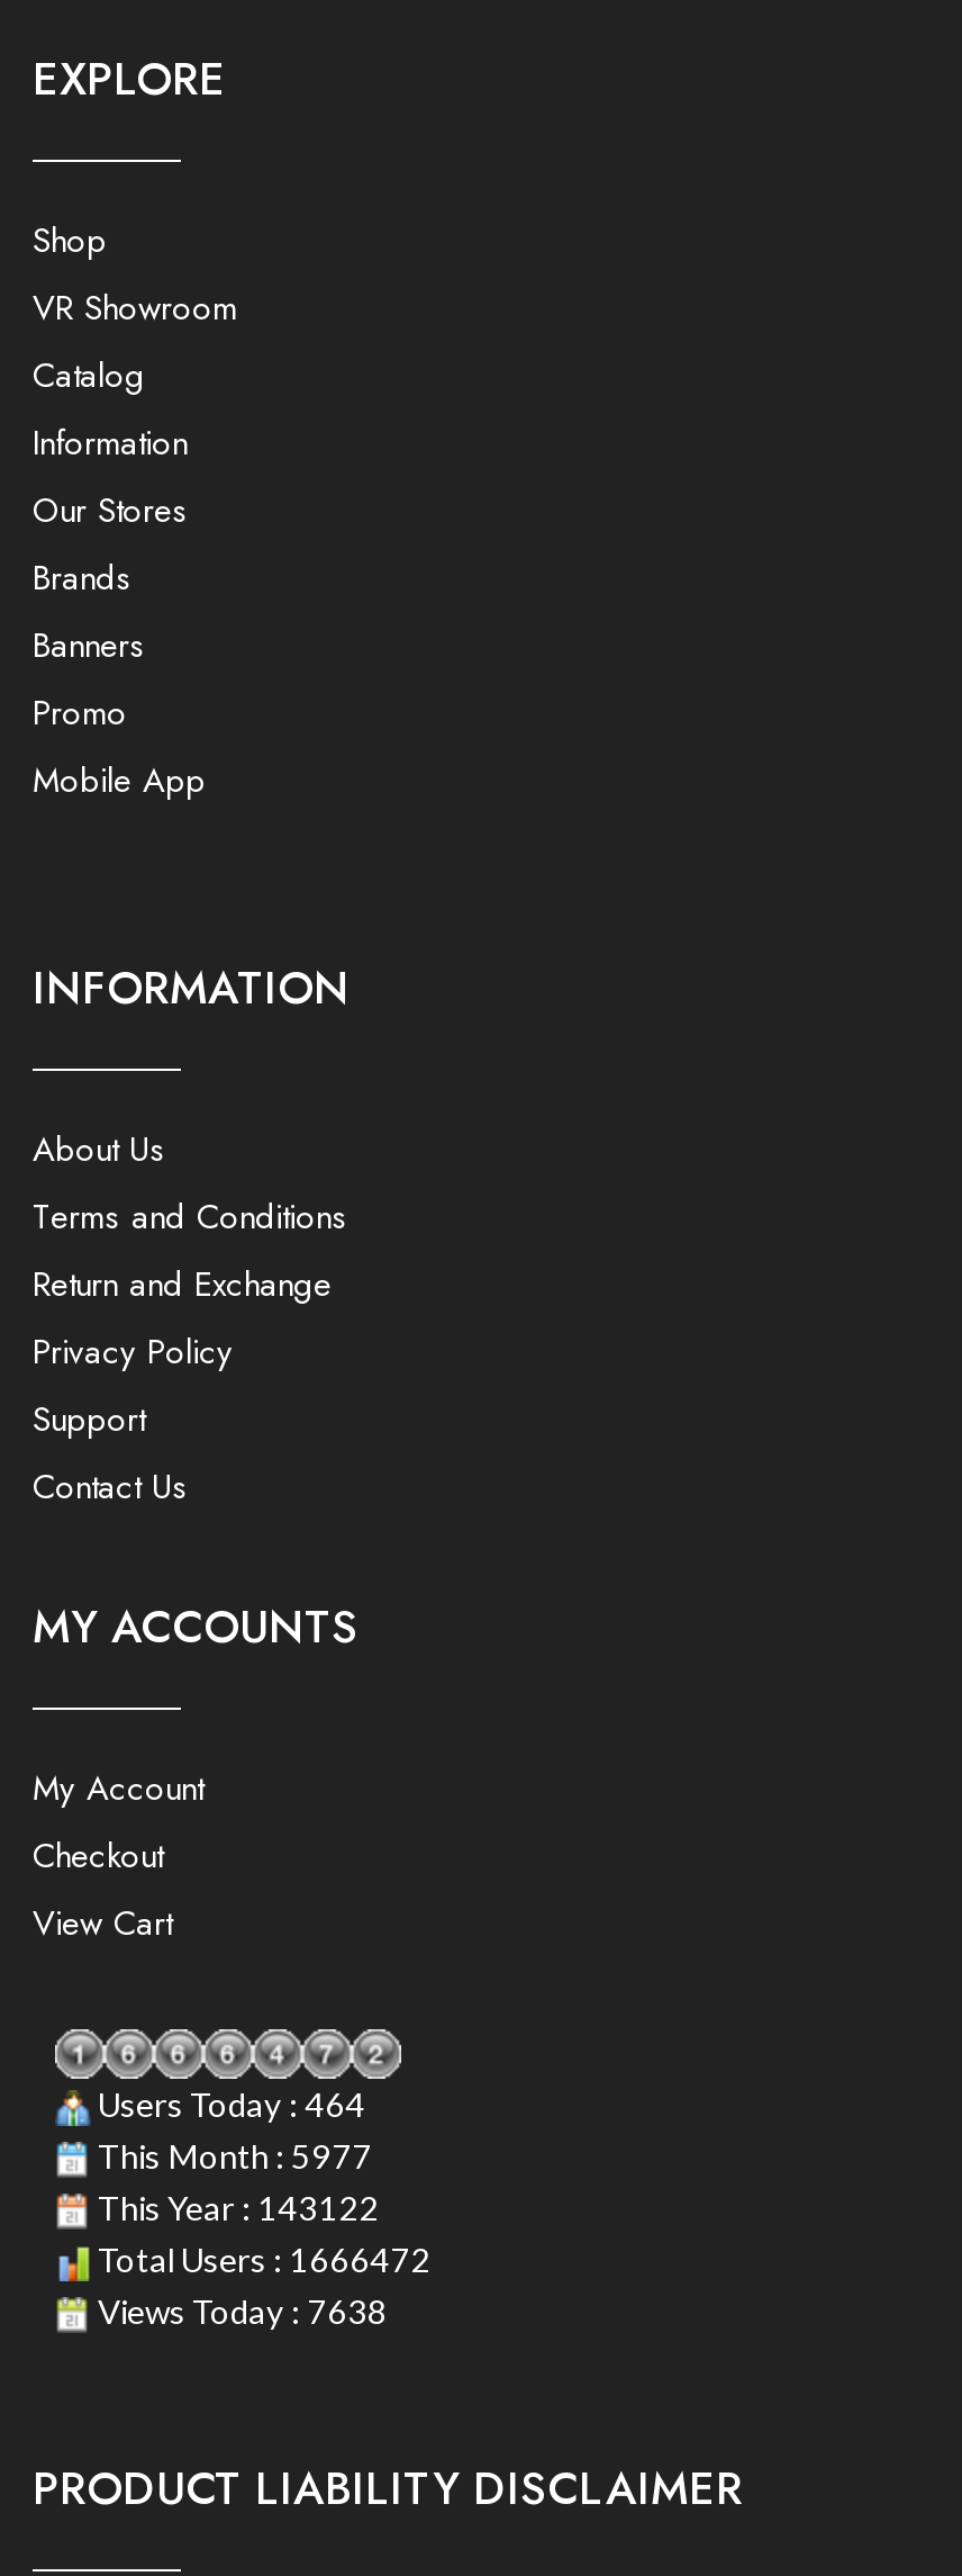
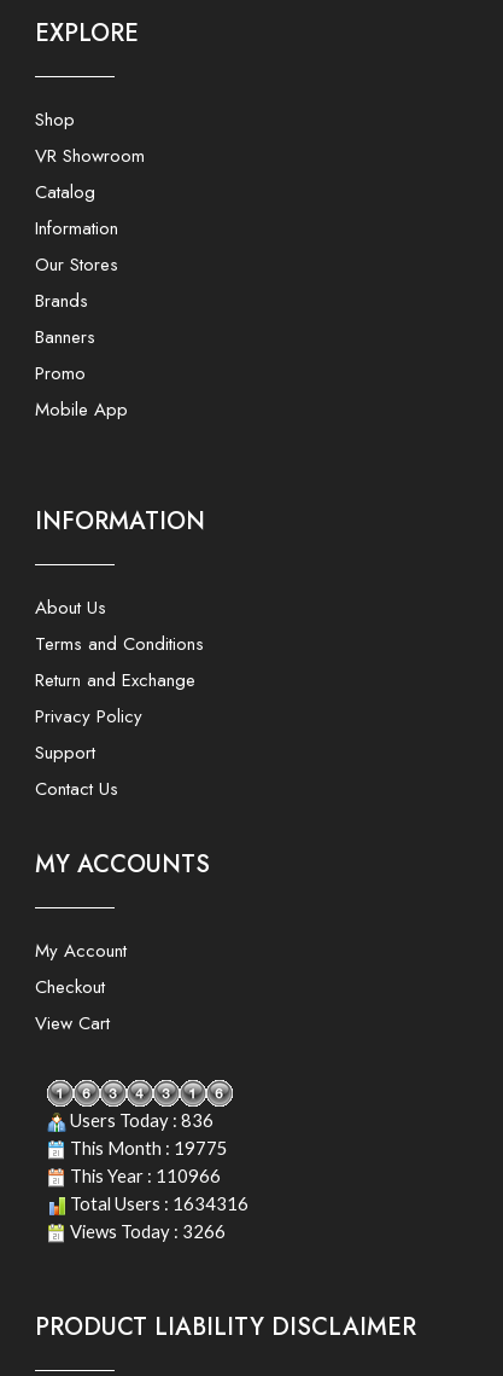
- Users Today : 464
+ Users Today : 836

- This Month : 5977
+ This Month : 19775

- This Year : 143122
+ This Year : 110966

- Total Users : 1666472
+ Total Users : 1634316

- Views Today : 7638
+ Views Today : 3266
